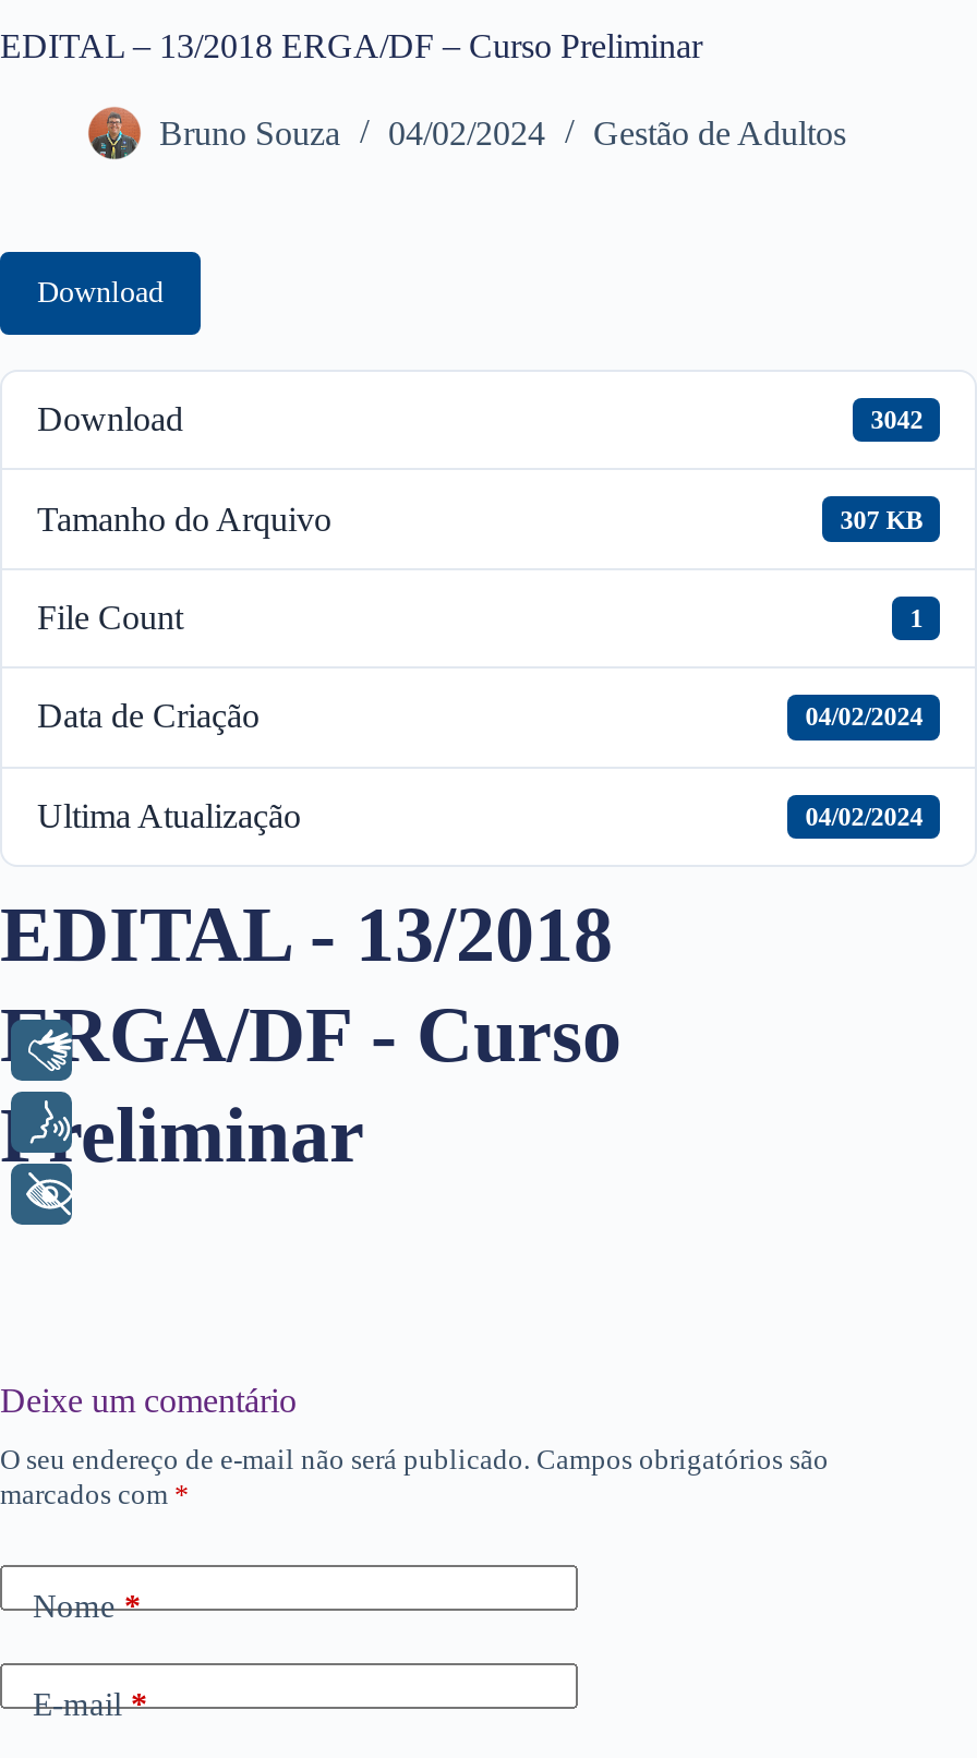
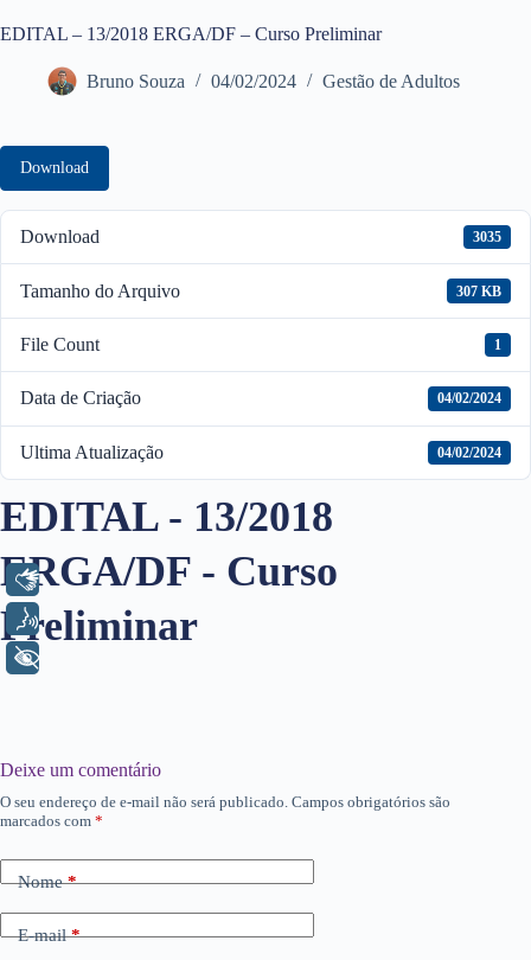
- 3042
+ 3035
